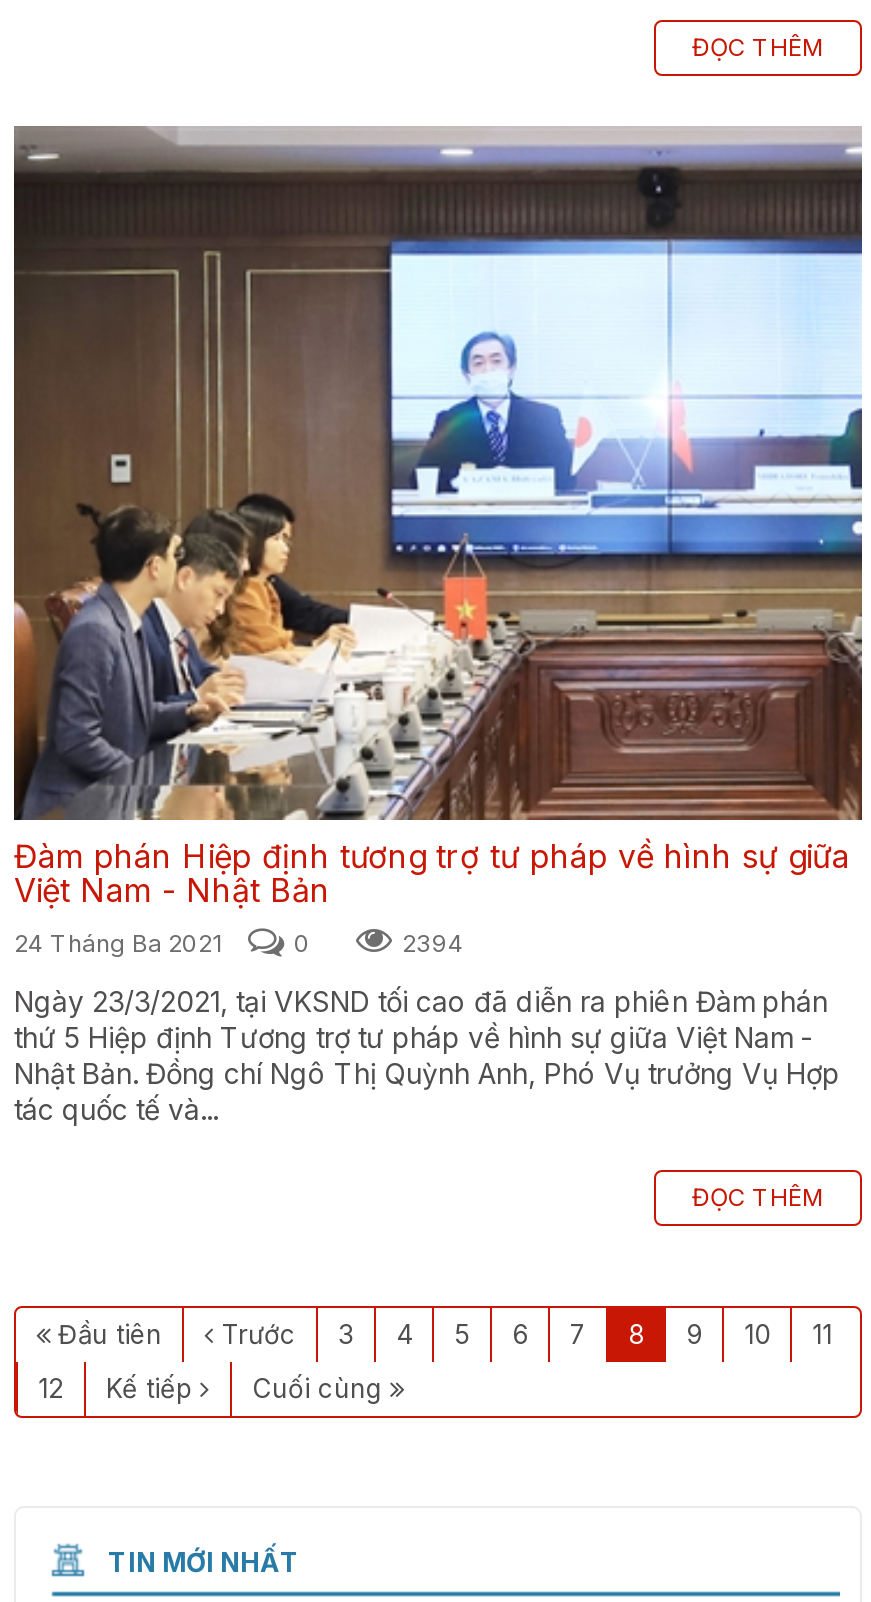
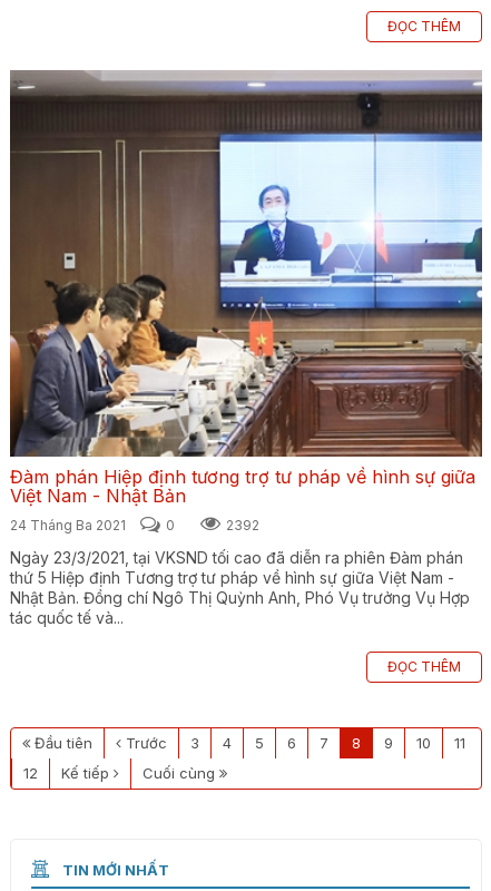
- 2394
+ 2392
